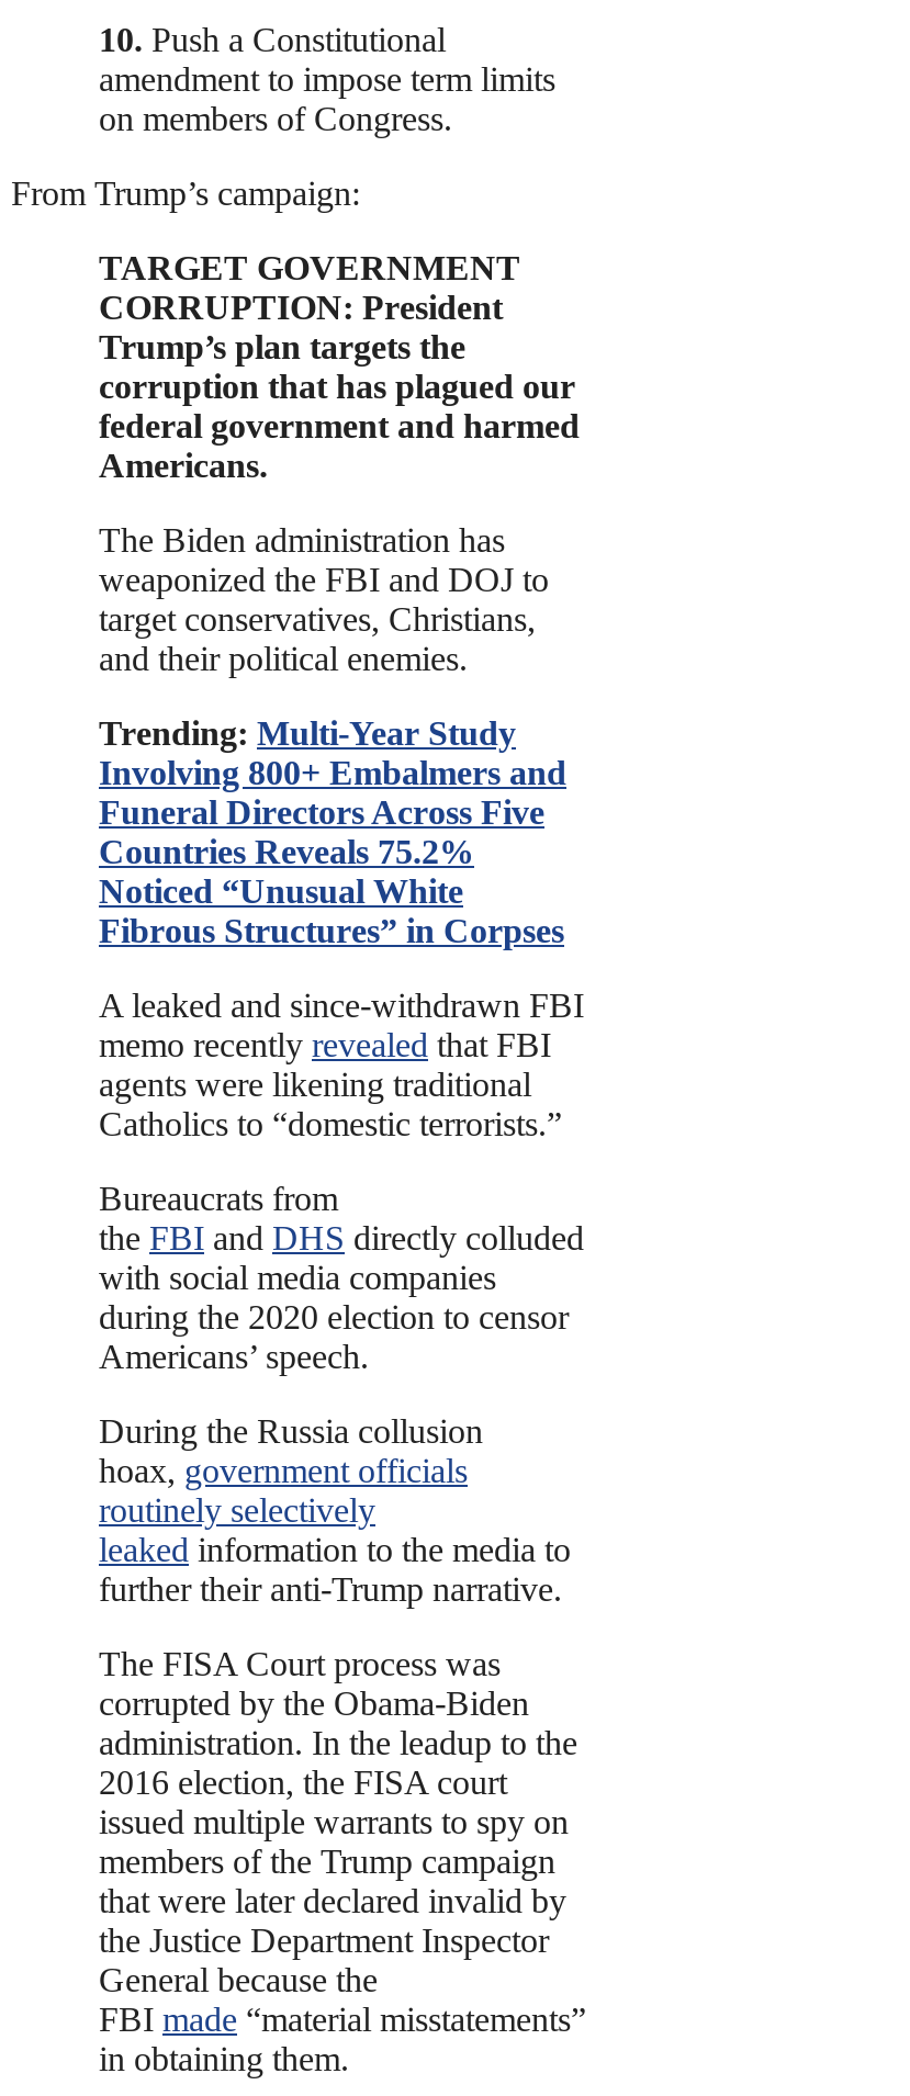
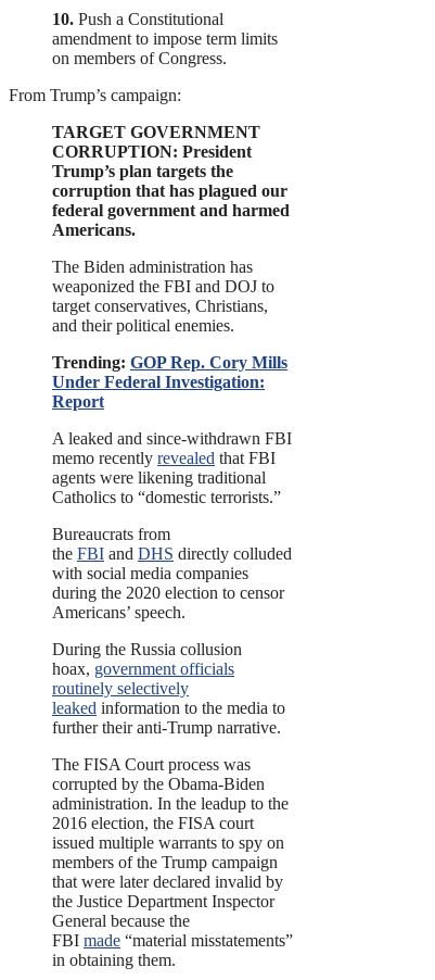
- Trending: Multi-Year Study
- Involving 800+ Embalmers and
- Funeral Directors Across Five
- Countries Reveals 75.2%
- Noticed “Unusual White
- Fibrous Structures” in Corpses
+ Trending: GOP Rep. Cory Mills
+ Under Federal Investigation:
+ Report
